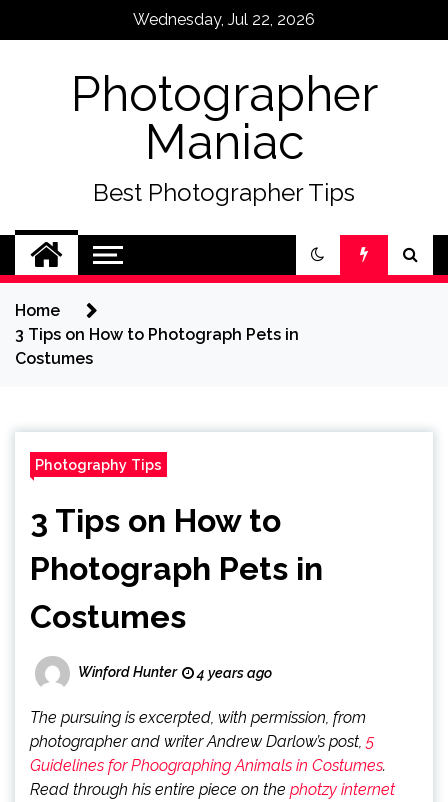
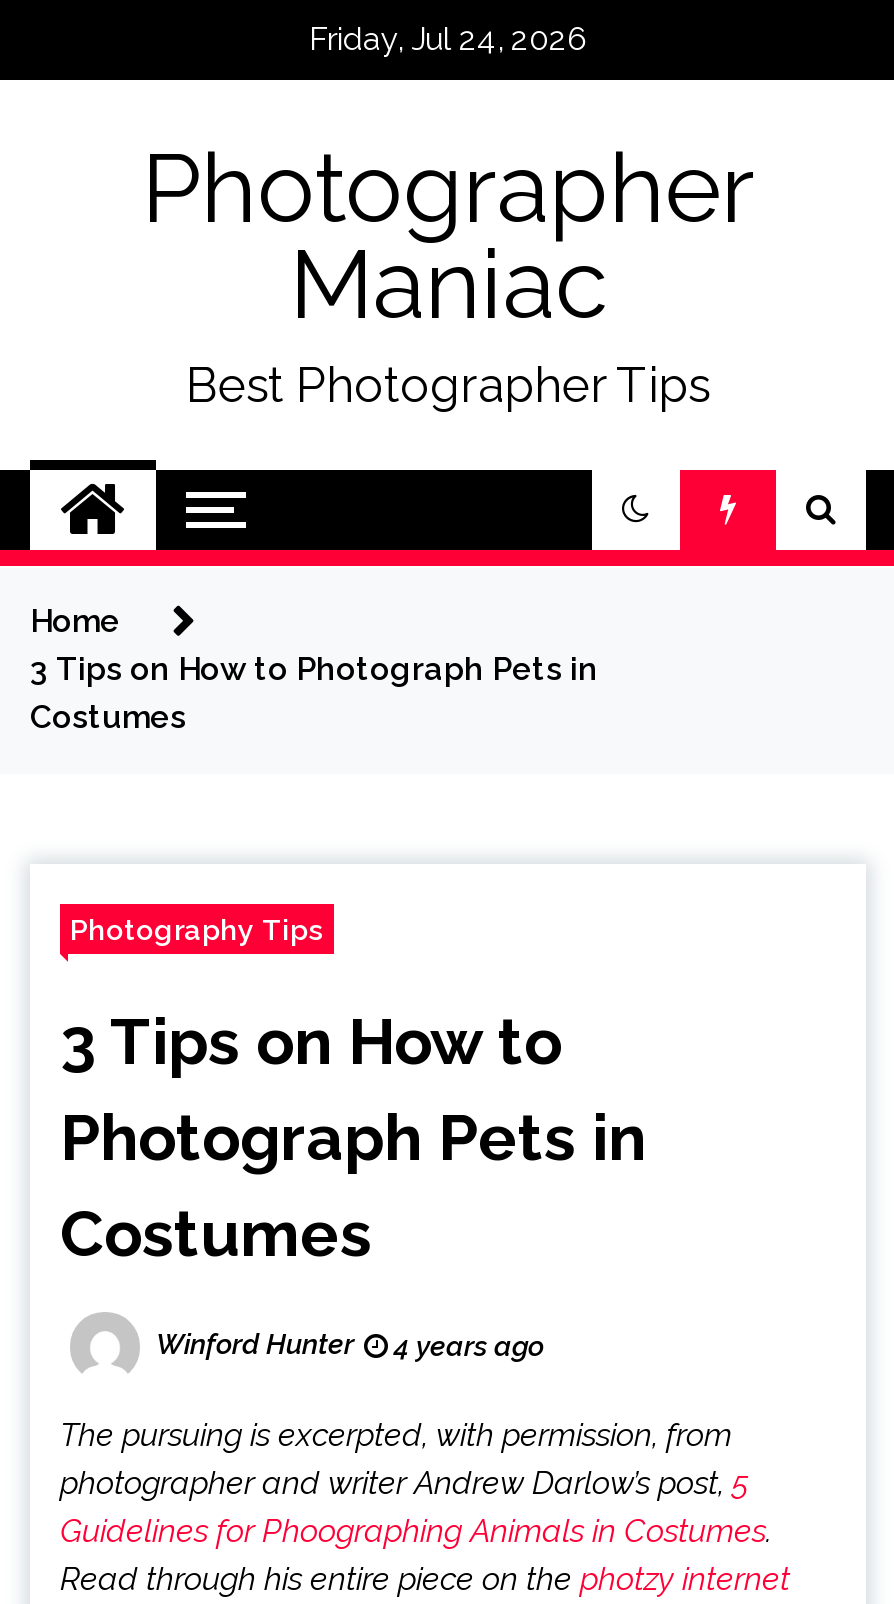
- Wednesday, Jul 22, 2026
+ Friday, Jul 24, 2026
